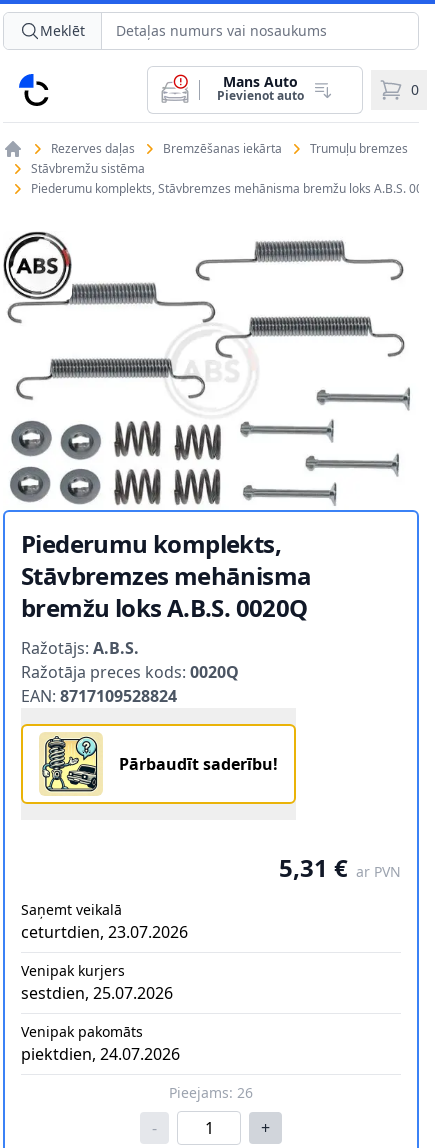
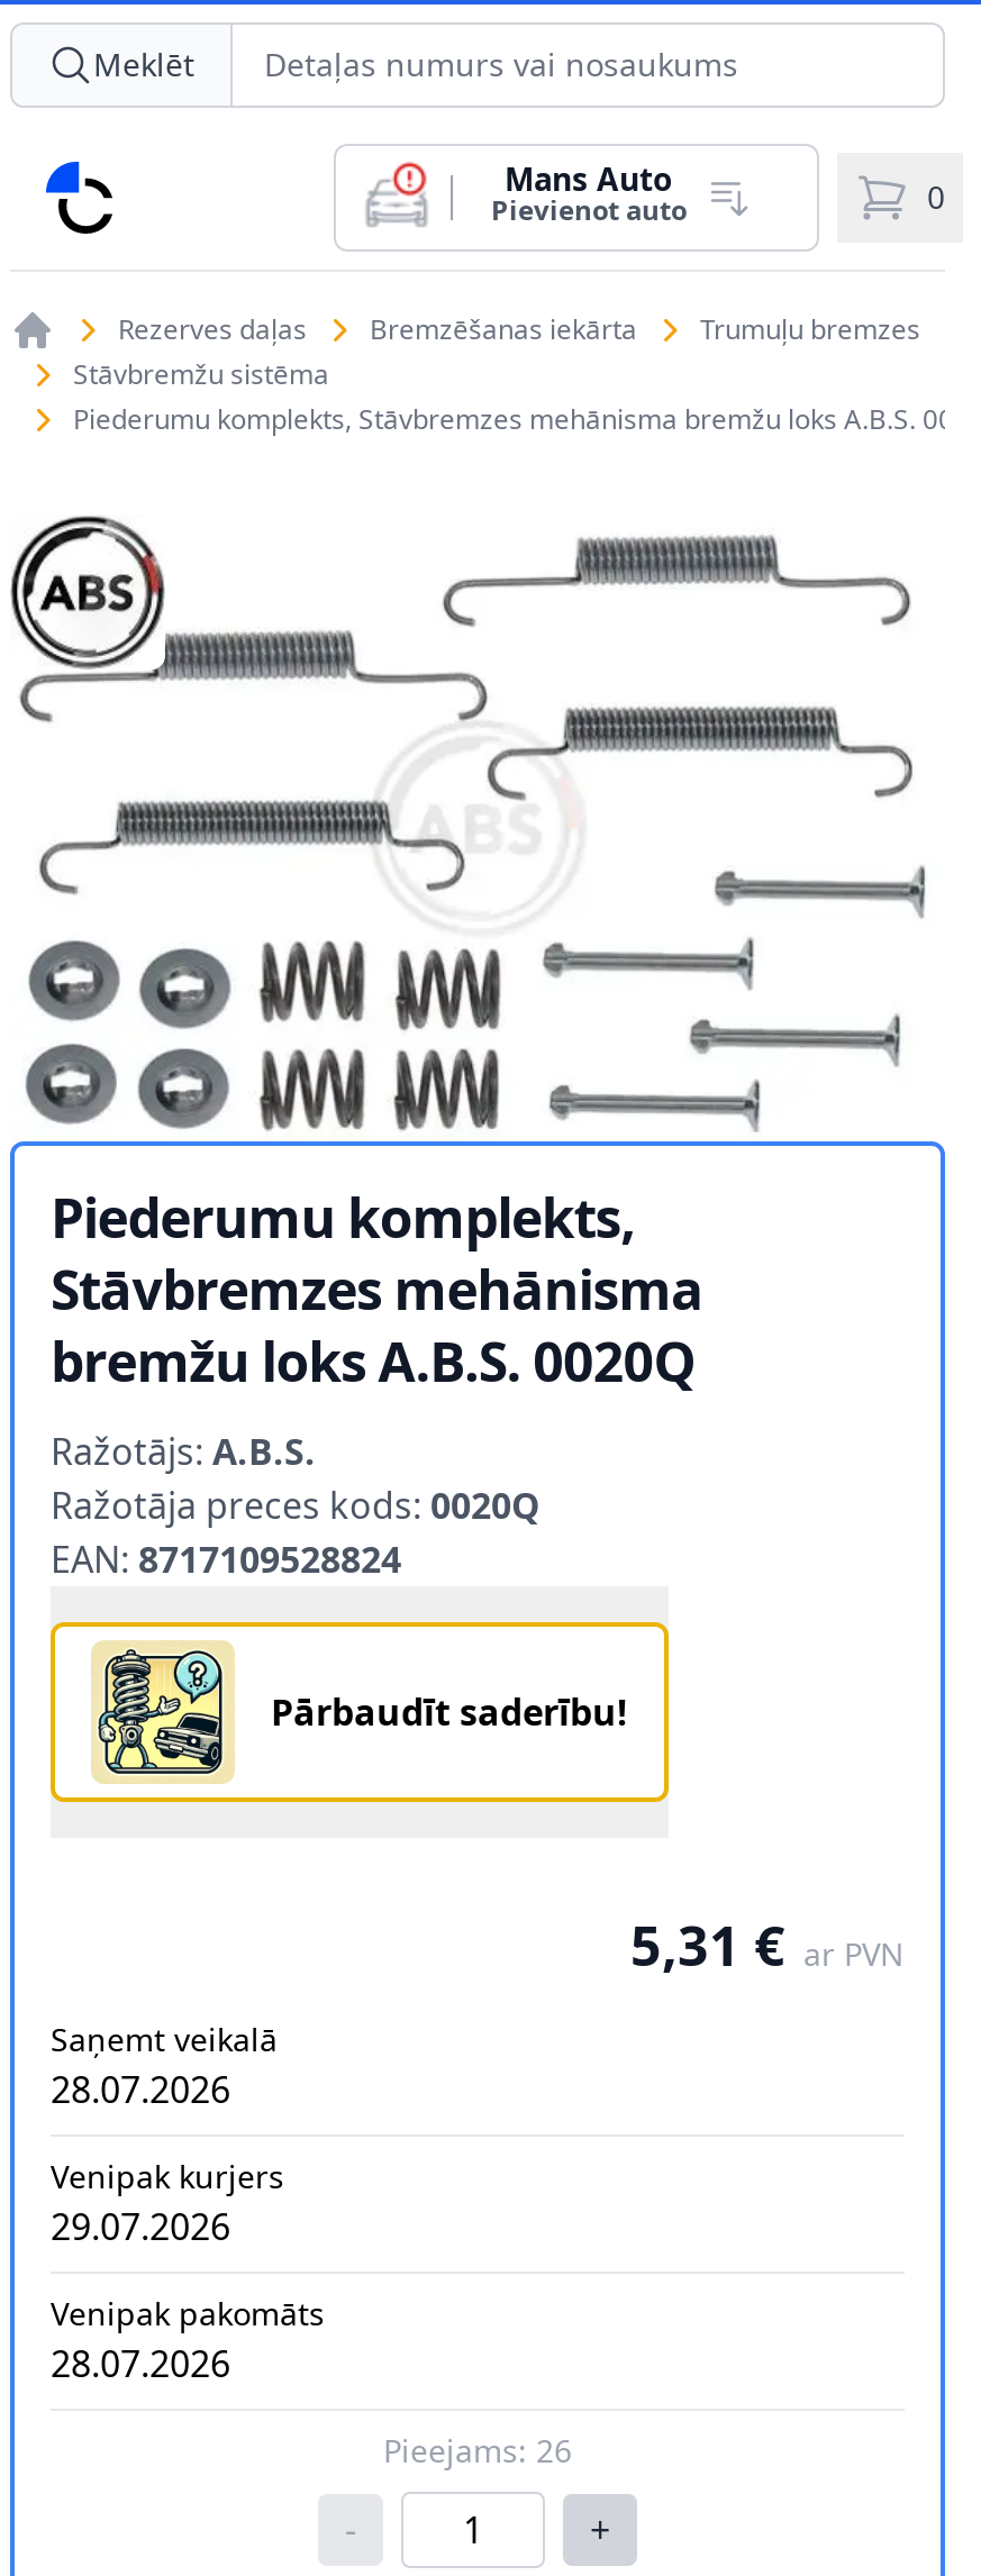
- ceturtdien, 23.07.2026
+ 28.07.2026

- sestdien, 25.07.2026
+ 29.07.2026

- piektdien, 24.07.2026
+ 28.07.2026
